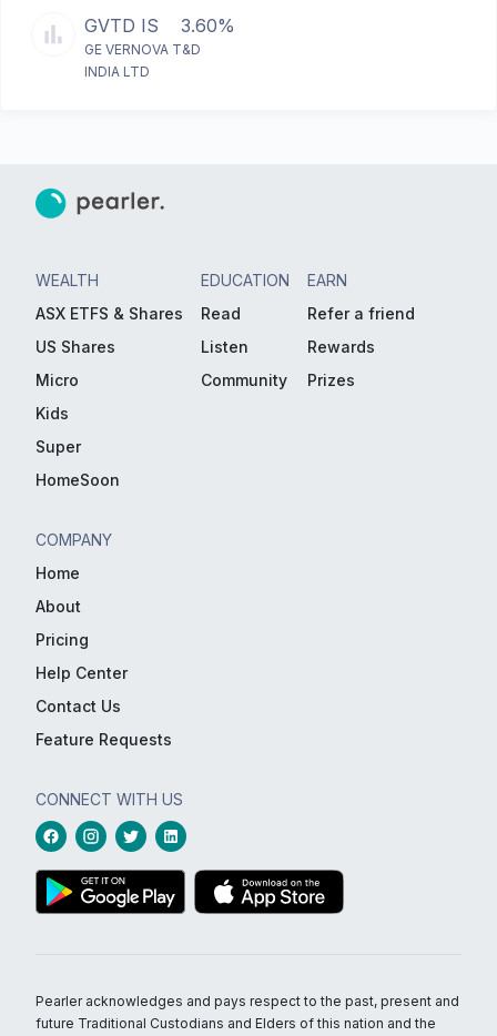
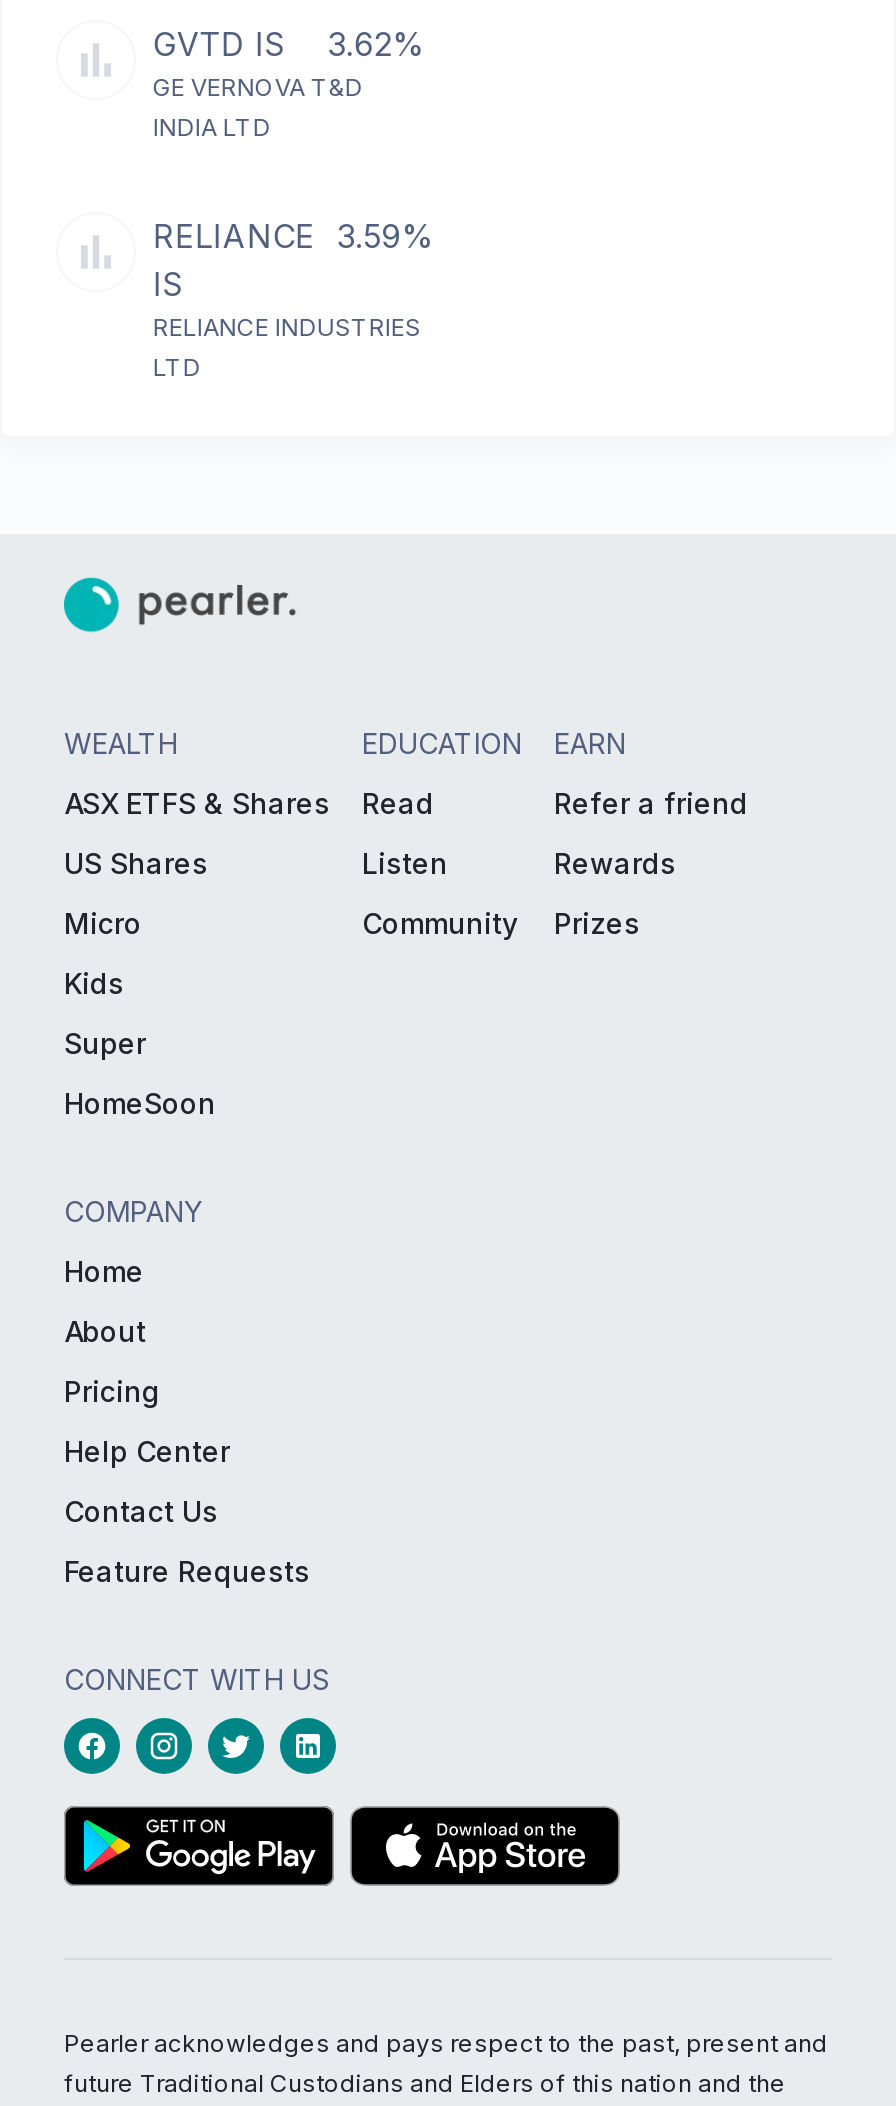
- GVTD IS 3.60%
+ GVTD IS 3.62%

+ RELIANCE
+ IS

+ 3.59%
+ RELIANCE INDUSTRIES
+ LTD
